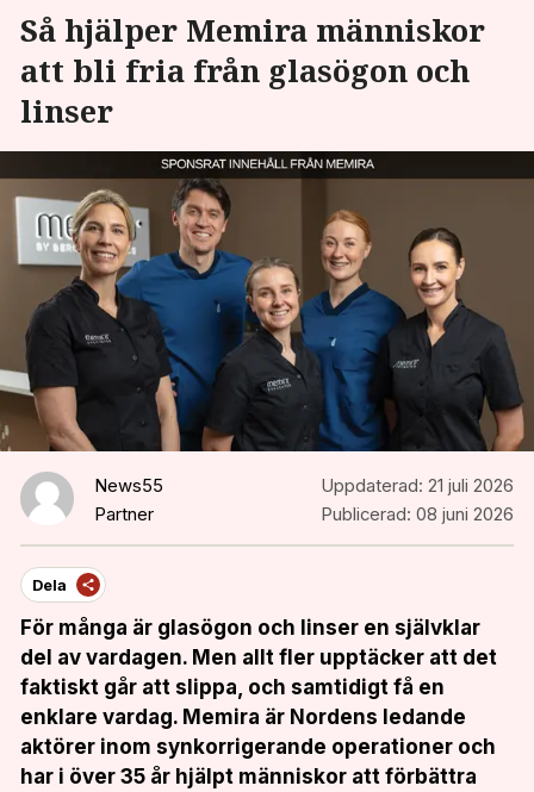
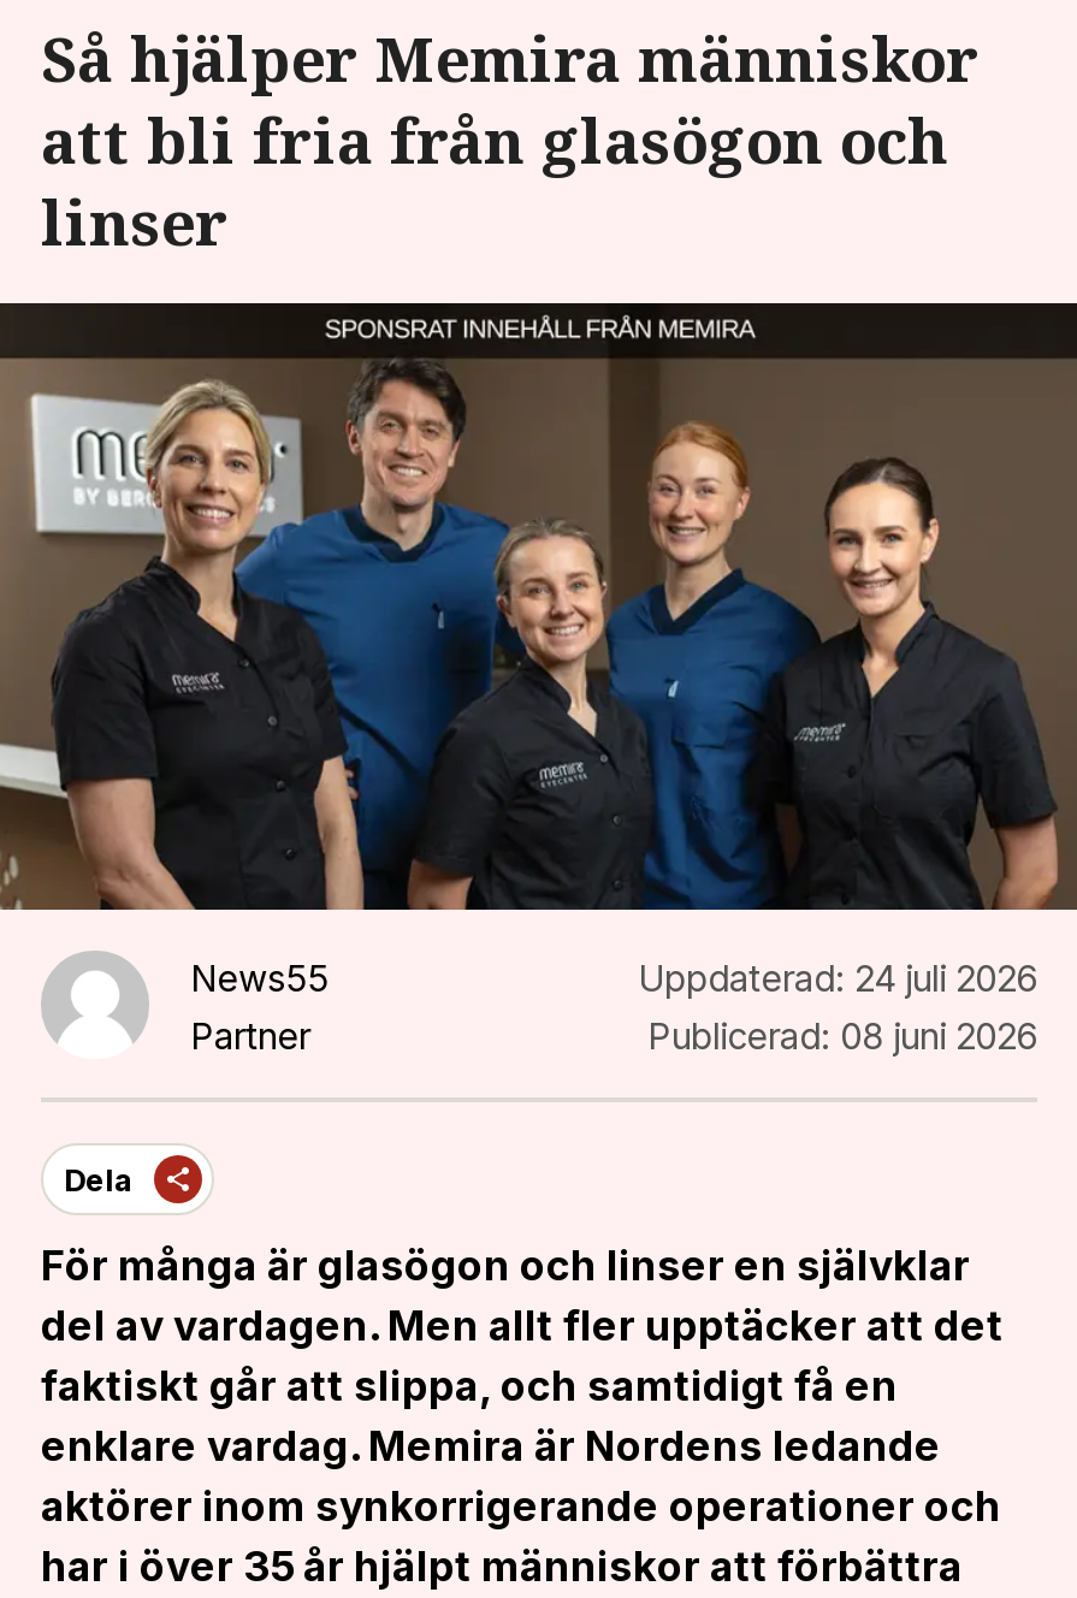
- Uppdaterad: 21 juli 2026
+ Uppdaterad: 24 juli 2026
